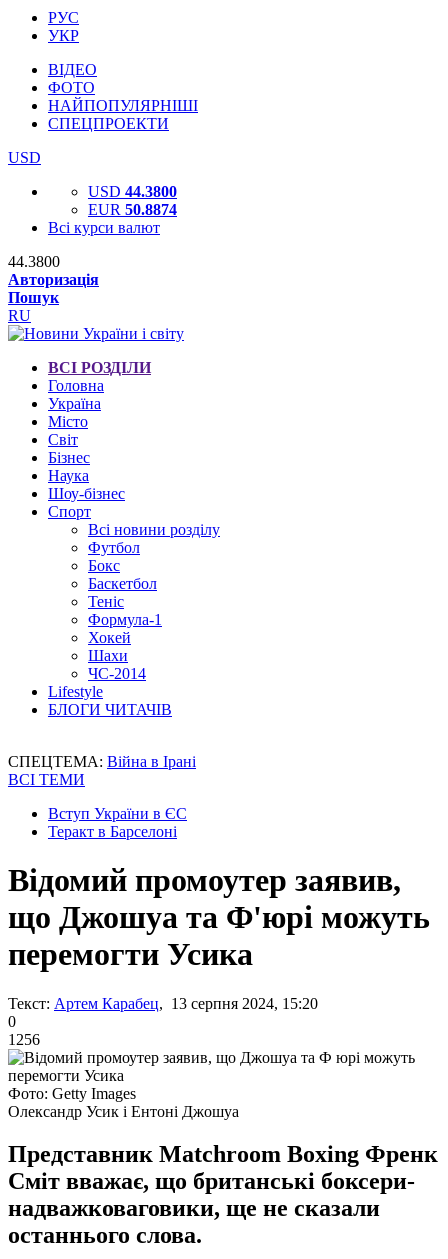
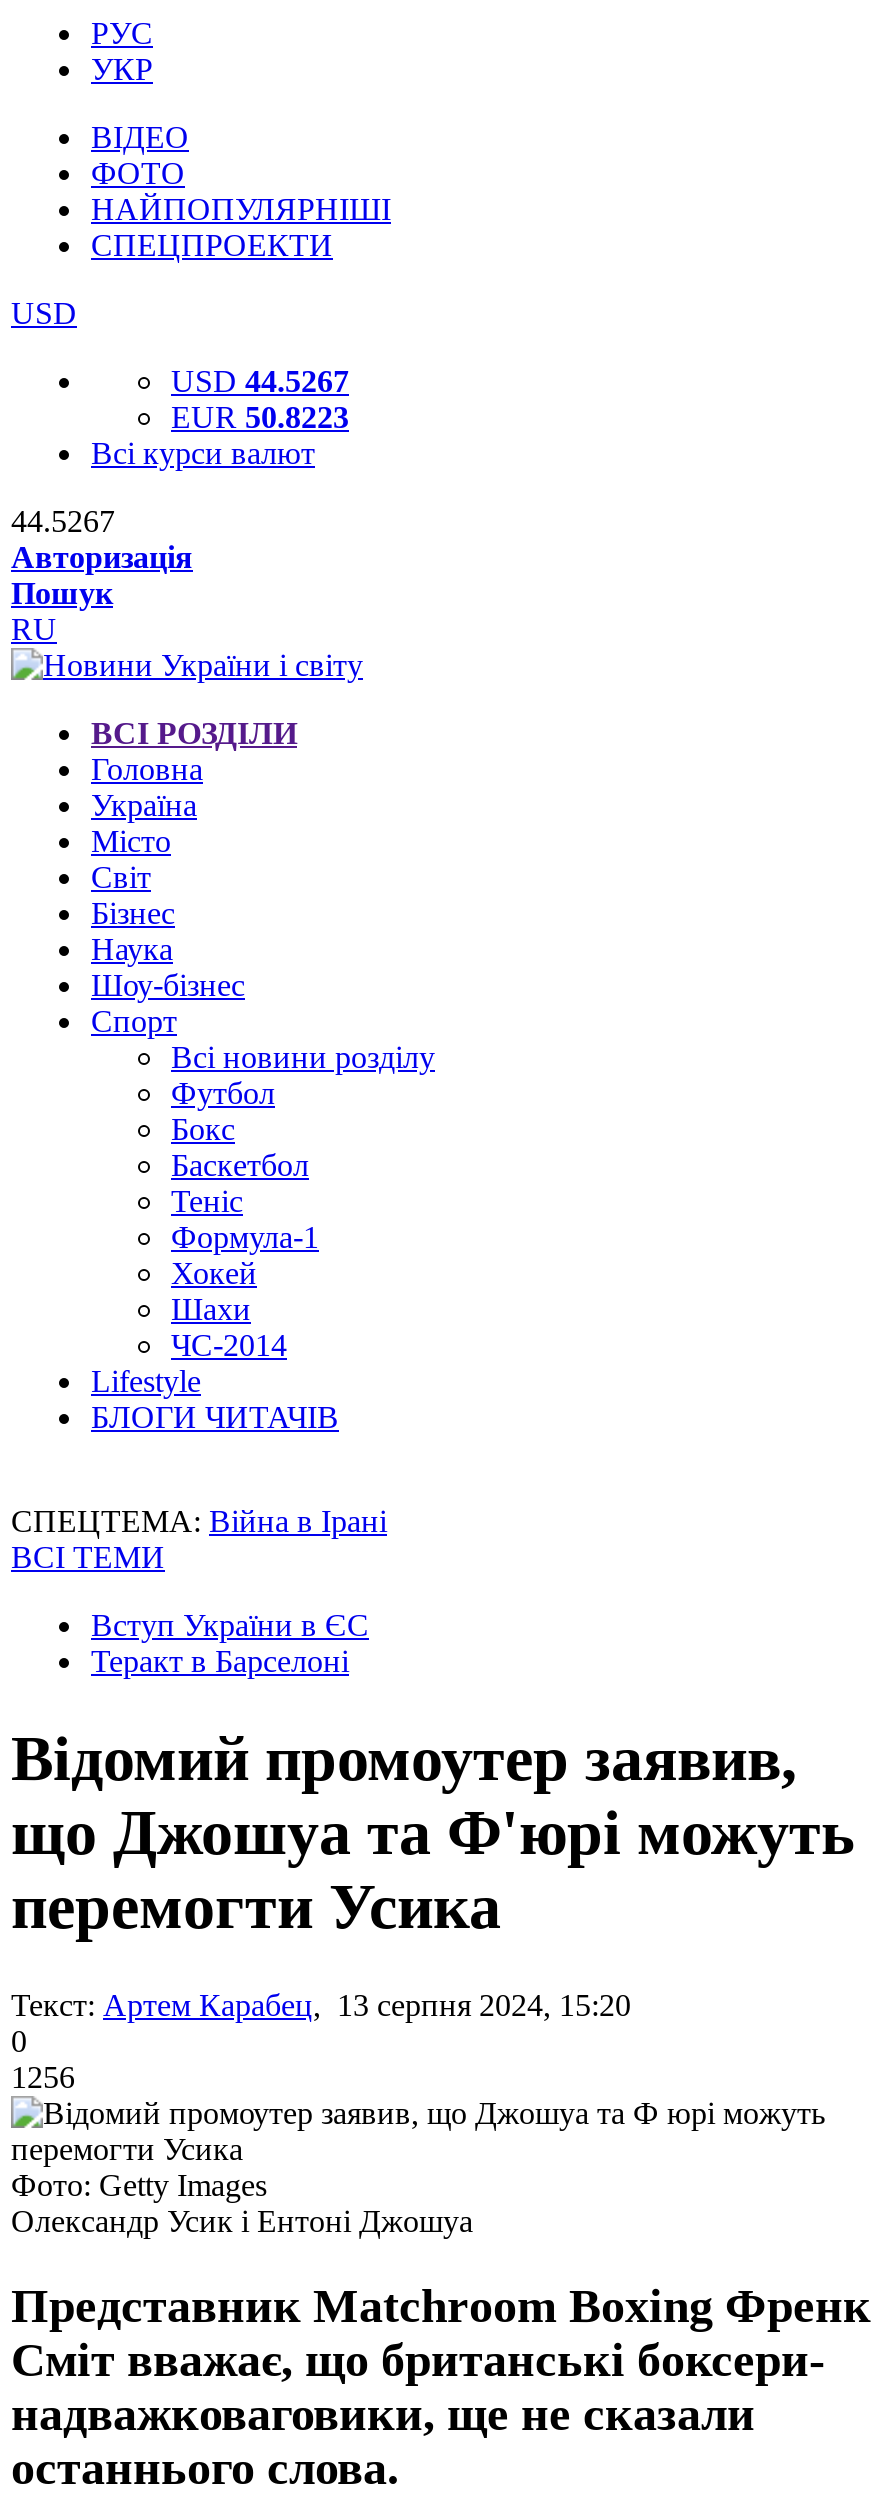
- USD 44.3800
+ USD 44.5267

- EUR 50.8874
+ EUR 50.8223

- 44.3800
+ 44.5267
